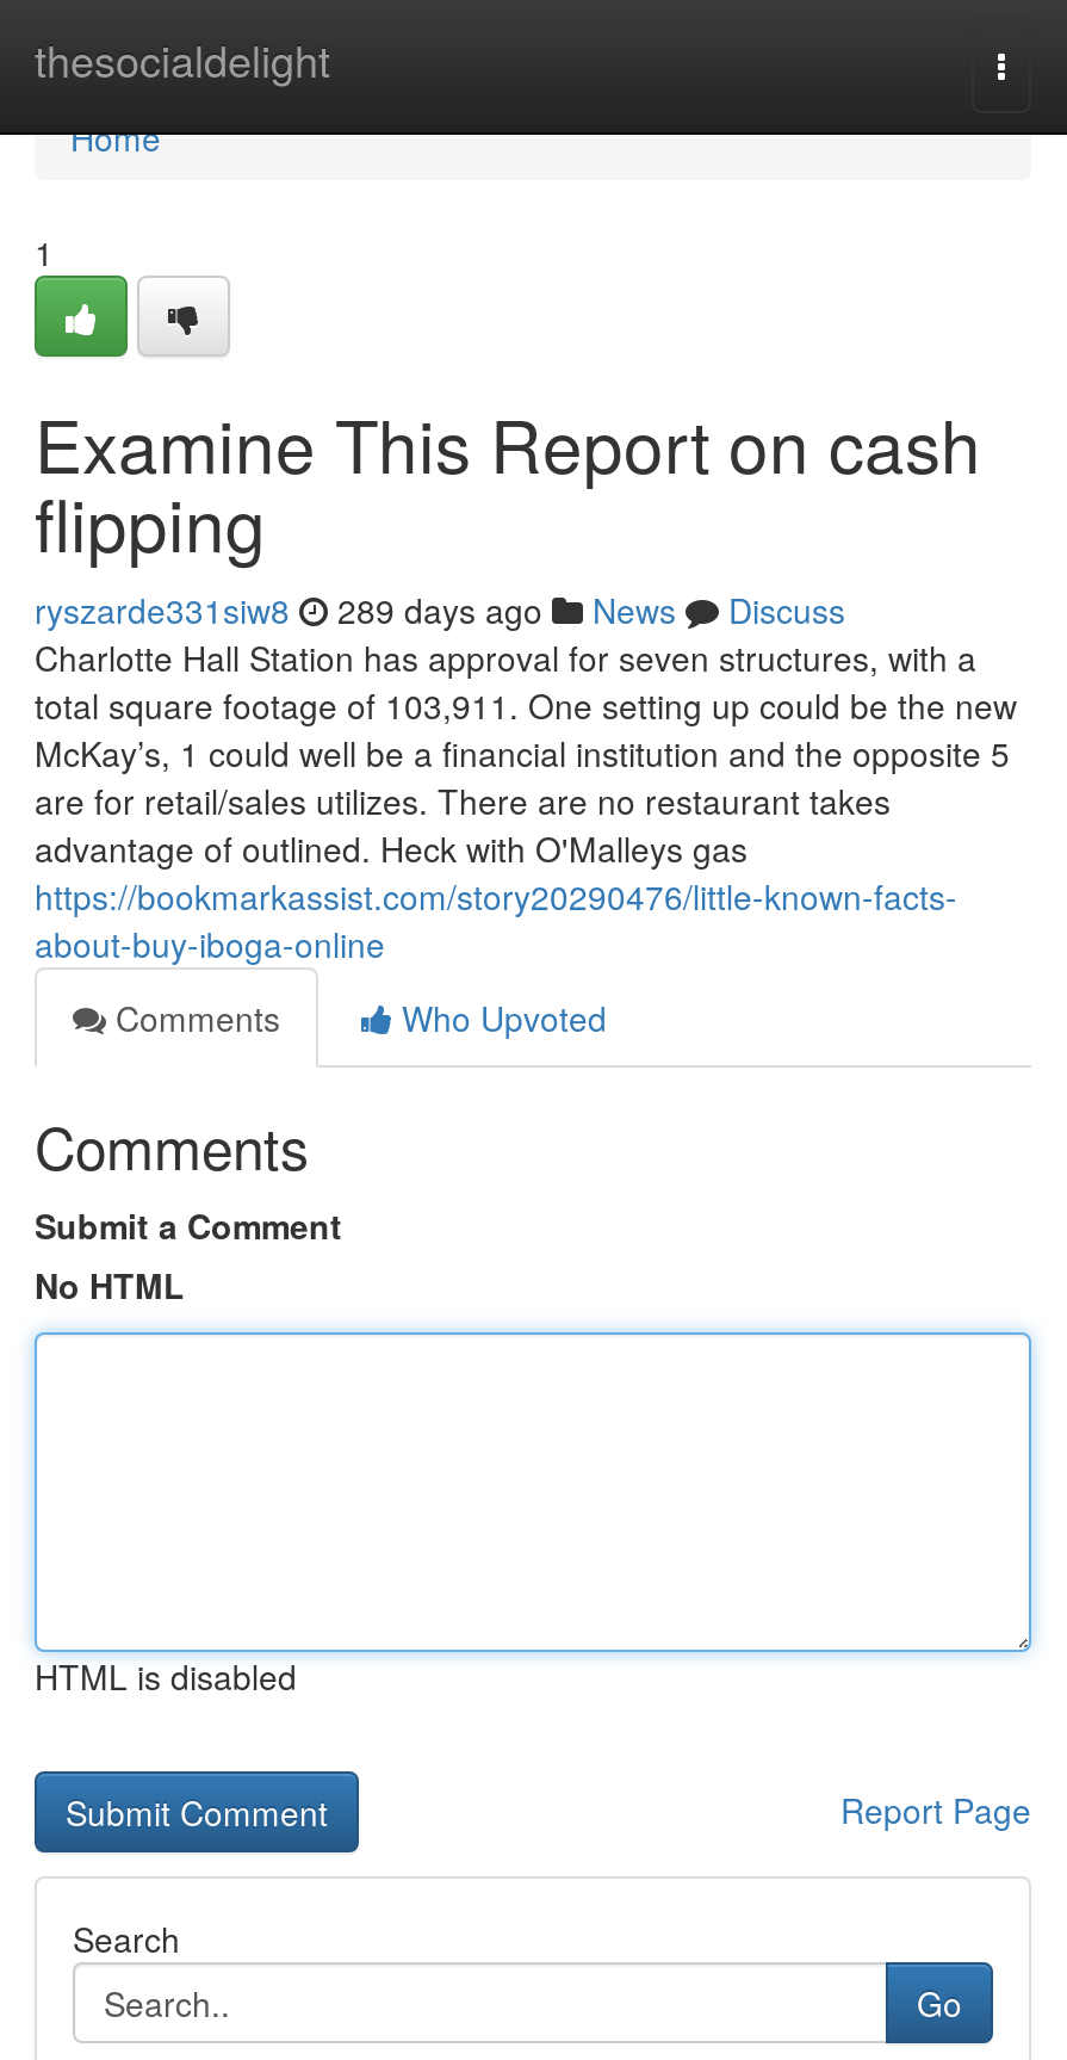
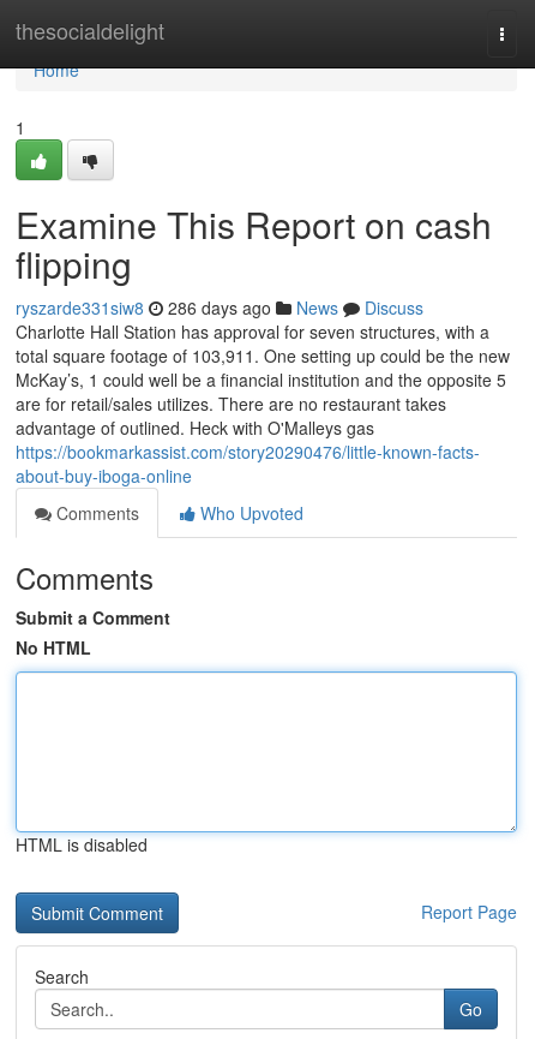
- ryszarde331siw8 289 days ago News Discuss
+ ryszarde331siw8 286 days ago News Discuss
